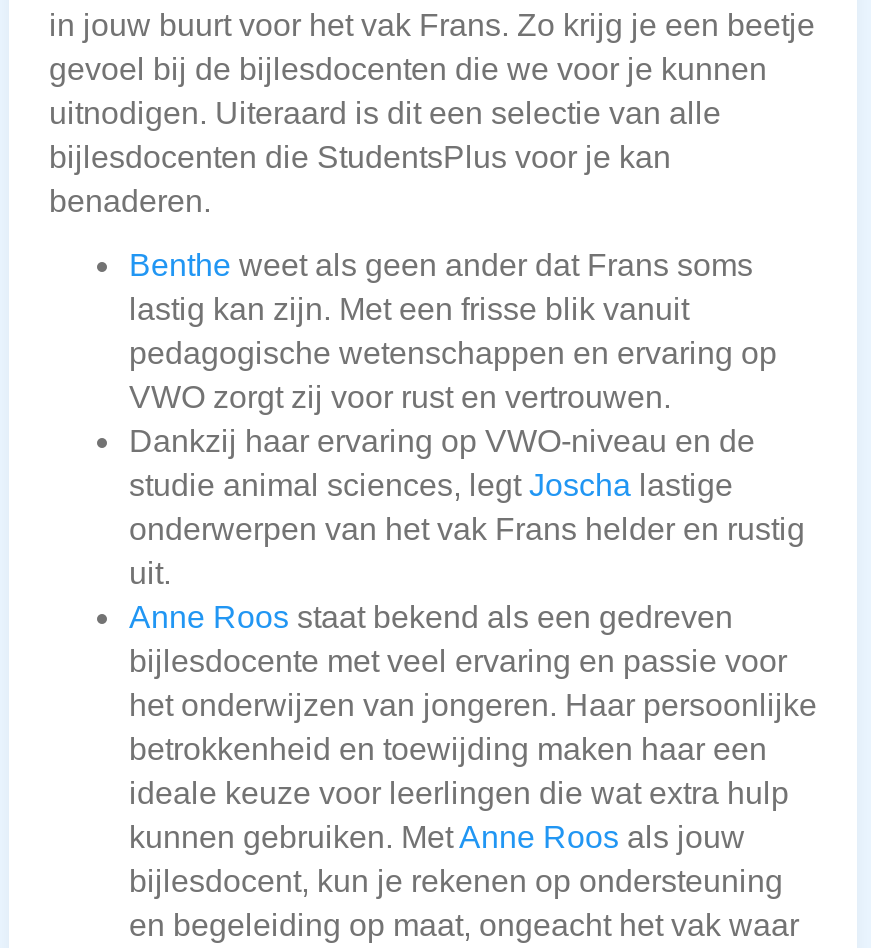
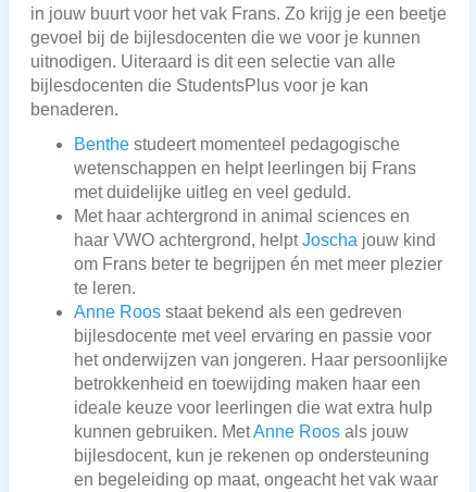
- Benthe weet als geen ander dat Frans soms
- lastig kan zijn. Met een frisse blik vanuit
- pedagogische wetenschappen en ervaring op
- VWO zorgt zij voor rust en vertrouwen.
- Dankzij haar ervaring op VWO-niveau en de
- studie animal sciences, legt Joscha lastige
- onderwerpen van het vak Frans helder en rustig
- uit.
+ Benthe studeert momenteel pedagogische
+ wetenschappen en helpt leerlingen bij Frans
+ met duidelijke uitleg en veel geduld.
+ Met haar achtergrond in animal sciences en
+ haar VWO achtergrond, helpt Joscha jouw kind
+ om Frans beter te begrijpen én met meer plezier
+ te leren.
